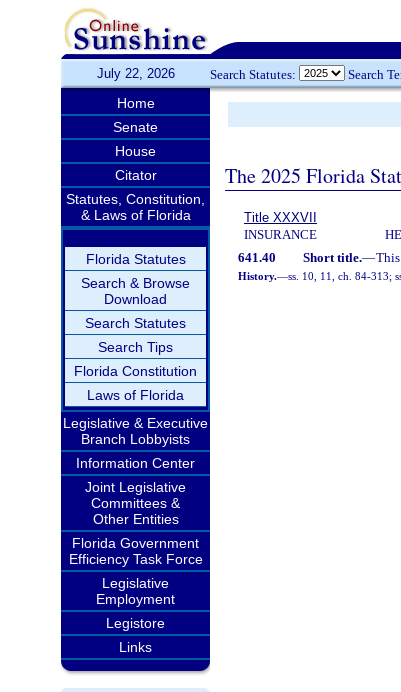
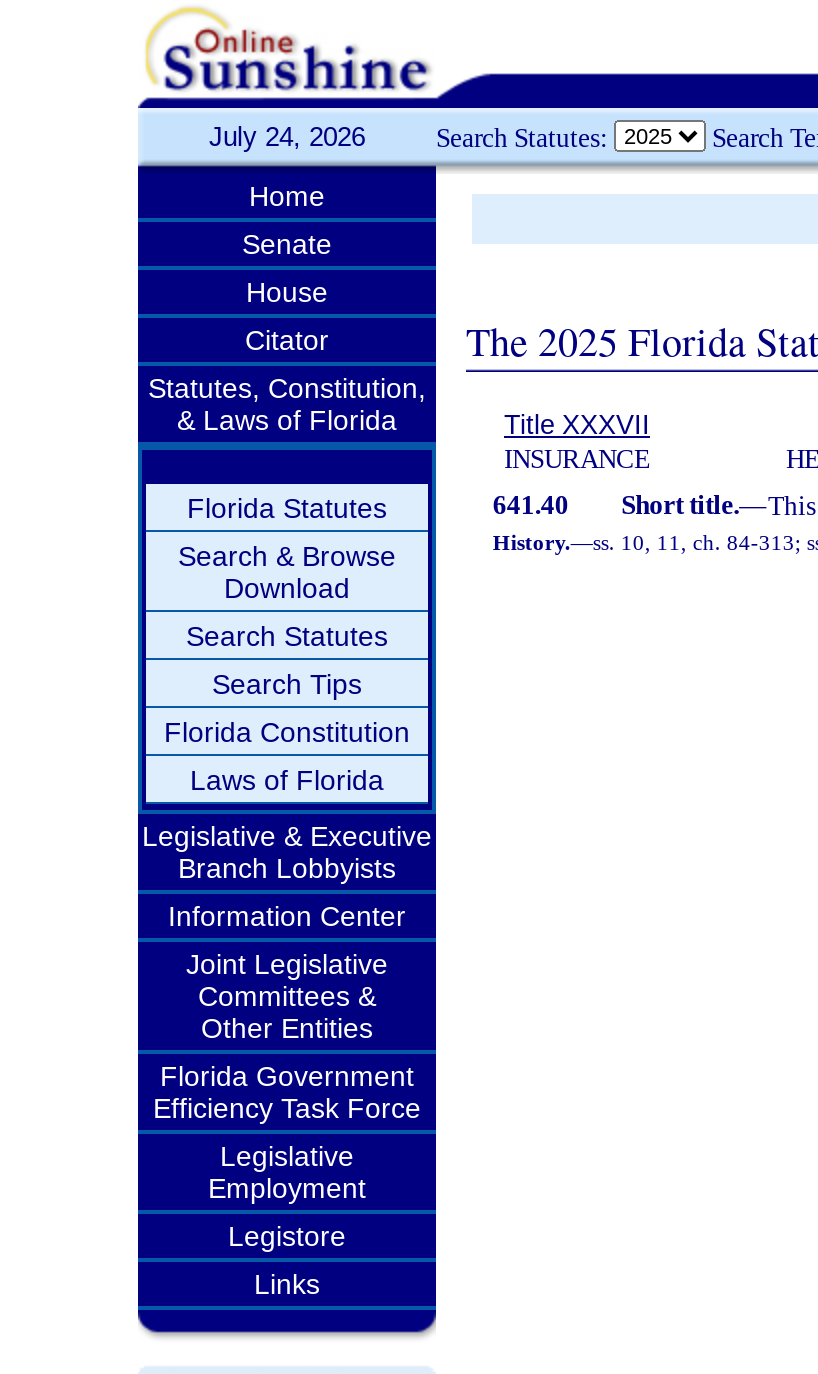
- July 22, 2026
+ July 24, 2026
